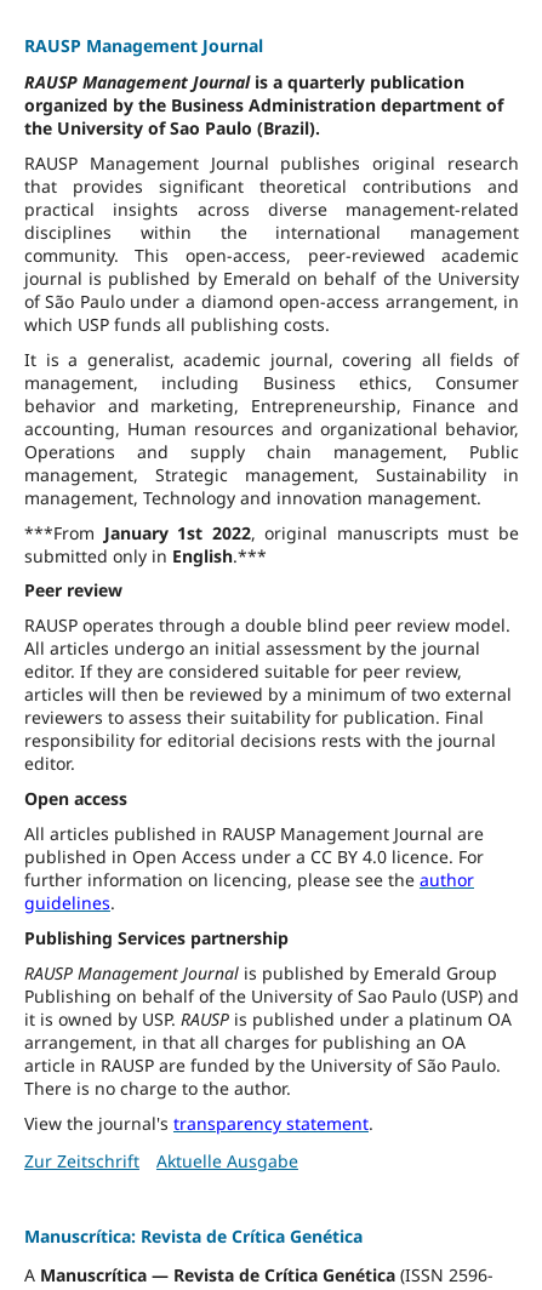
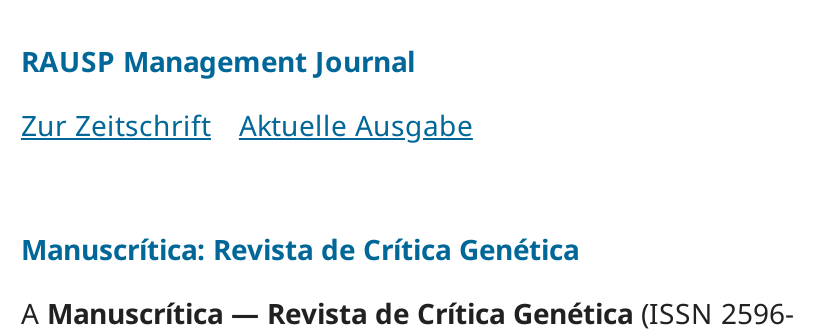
- RAUSP Management Journal is a quarterly publication
- organized by the Business Administration department of
- the University of Sao Paulo (Brazil).
- RAUSP Management Journal publishes original research
- that provides significant theoretical contributions and
- practical insights across diverse management-related
- disciplines within the international management
- community. This open-access, peer-reviewed academic
- journal is published by Emerald on behalf of the University
- of São Paulo under a diamond open-access arrangement, in
- which USP funds all publishing costs.
- It is a generalist, academic journal, covering all fields of
- management, including Business ethics, Consumer
- behavior and marketing, Entrepreneurship, Finance and
- accounting, Human resources and organizational behavior,
- Operations and supply chain management, Public
- management, Strategic management, Sustainability in
- management, Technology and innovation management.
- ***From January 1st 2022, original manuscripts must be
- submitted only in English.***
- Peer review
- RAUSP operates through a double blind peer review model.
- All articles undergo an initial assessment by the journal
- editor. If they are considered suitable for peer review,
- articles will then be reviewed by a minimum of two external
- reviewers to assess their suitability for publication. Final
- responsibility for editorial decisions rests with the journal
- editor.
- Open access
- All articles published in RAUSP Management Journal are
- published in Open Access under a CC BY 4.0 licence. For
- further information on licencing, please see the author
- guidelines.
- Publishing Services partnership
- RAUSP Management Journal is published by Emerald Group
- Publishing on behalf of the University of Sao Paulo (USP) and
- it is owned by USP. RAUSP is published under a platinum OA
- arrangement, in that all charges for publishing an OA
- article in RAUSP are funded by the University of São Paulo.
- There is no charge to the author.
- View the journal's transparency statement.
